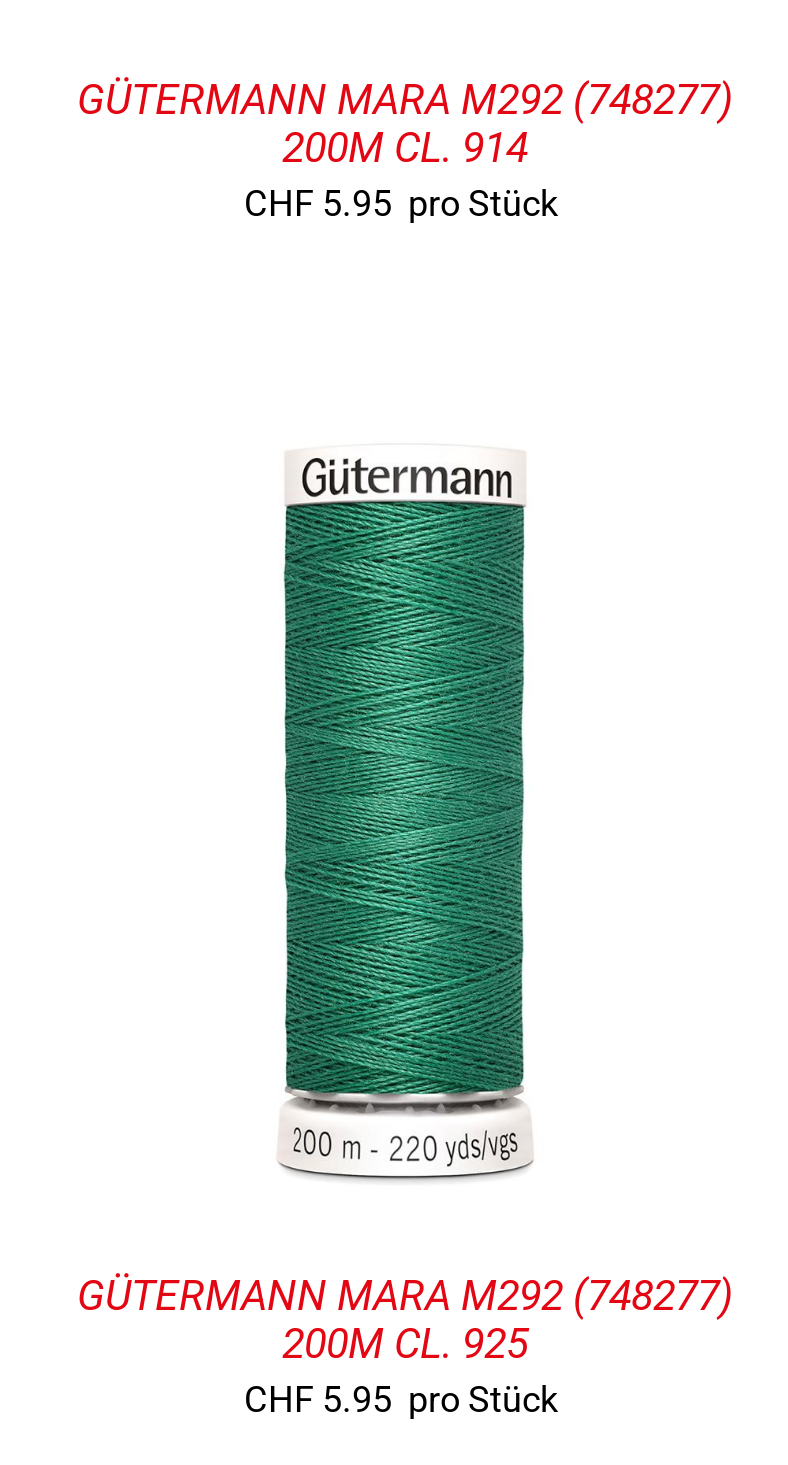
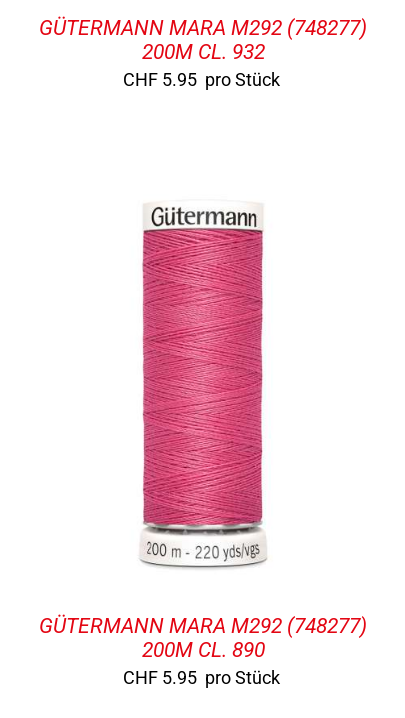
- 200M CL. 914
+ 200M CL. 932

- [image]
+ [image]

- 200M CL. 925
+ 200M CL. 890
